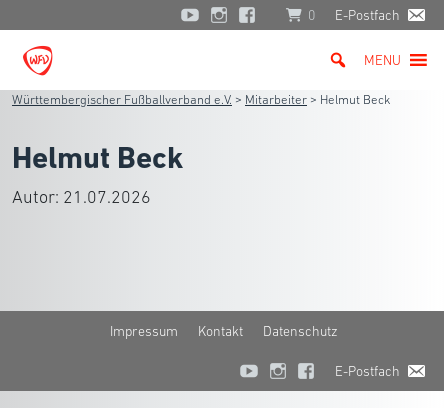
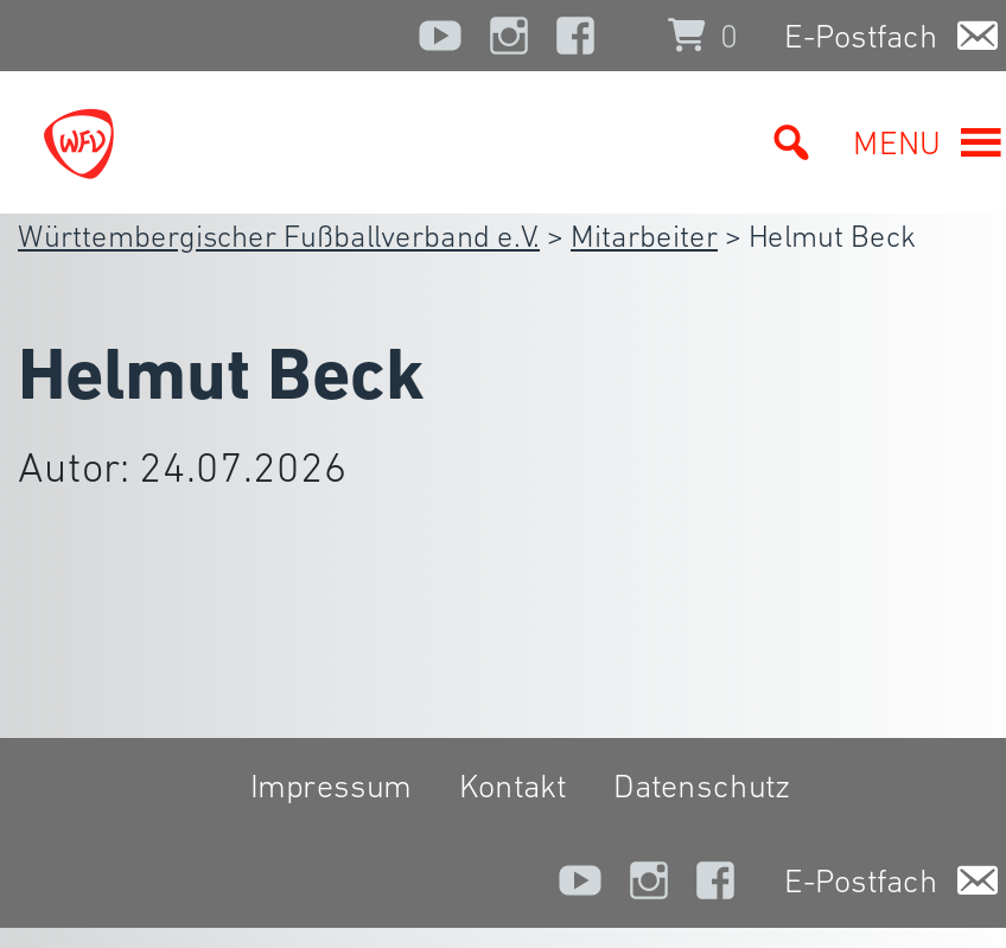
- Autor: 21.07.2026
+ Autor: 24.07.2026
